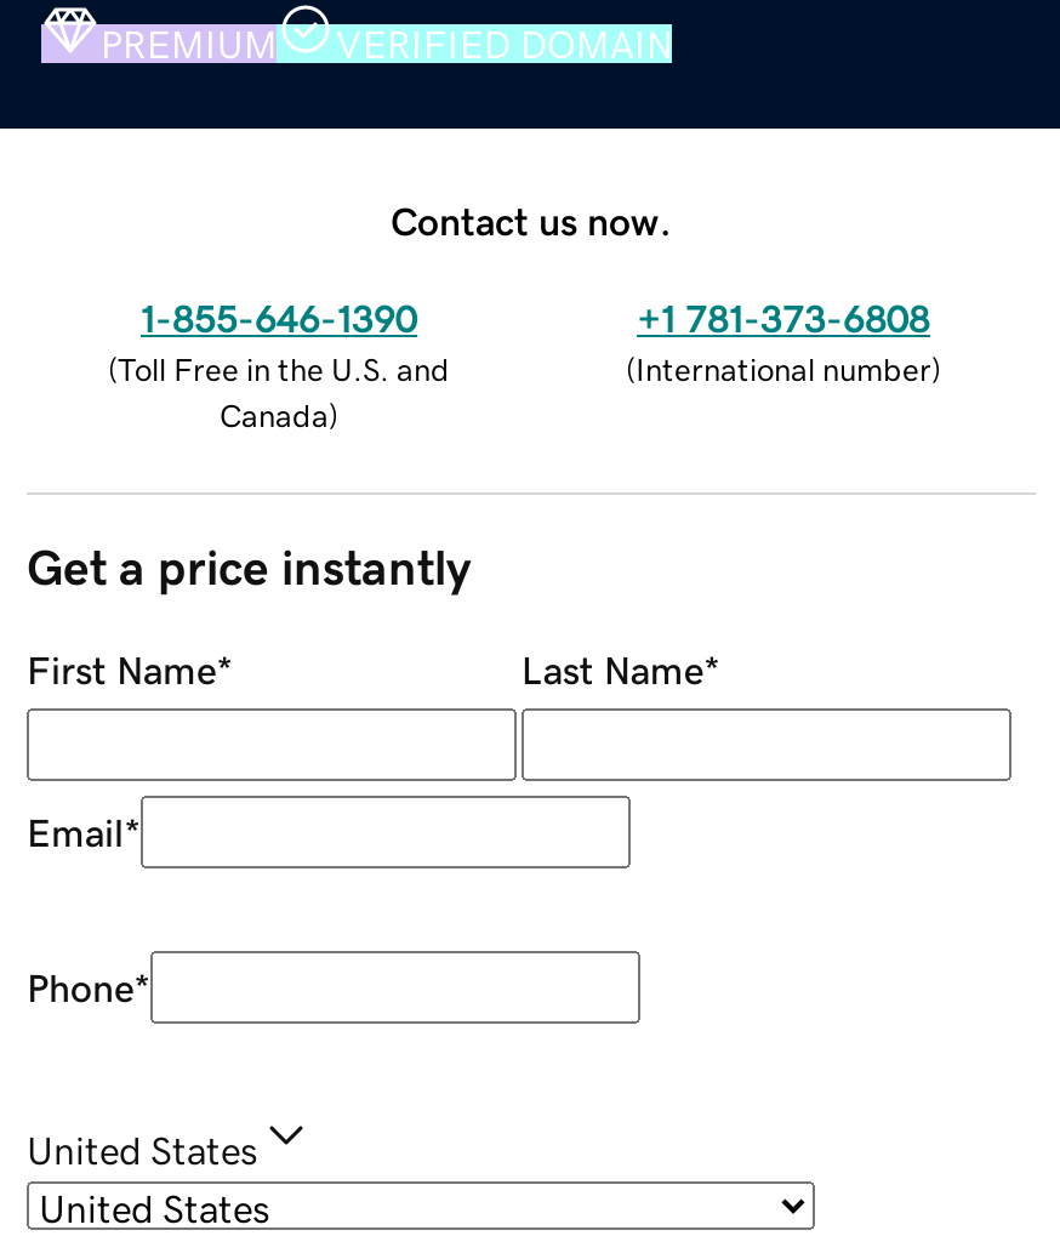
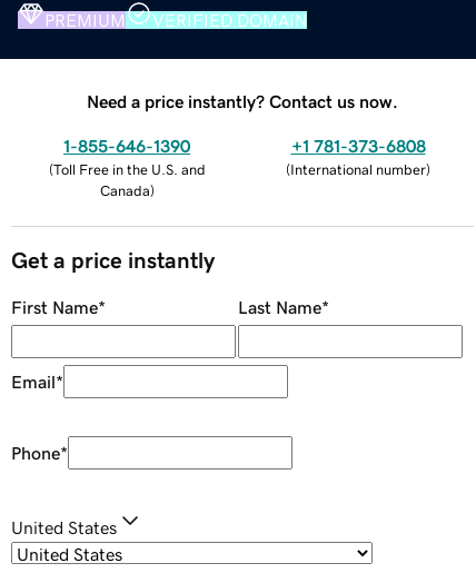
- Contact us now.
+ Need a price instantly? Contact us now.
